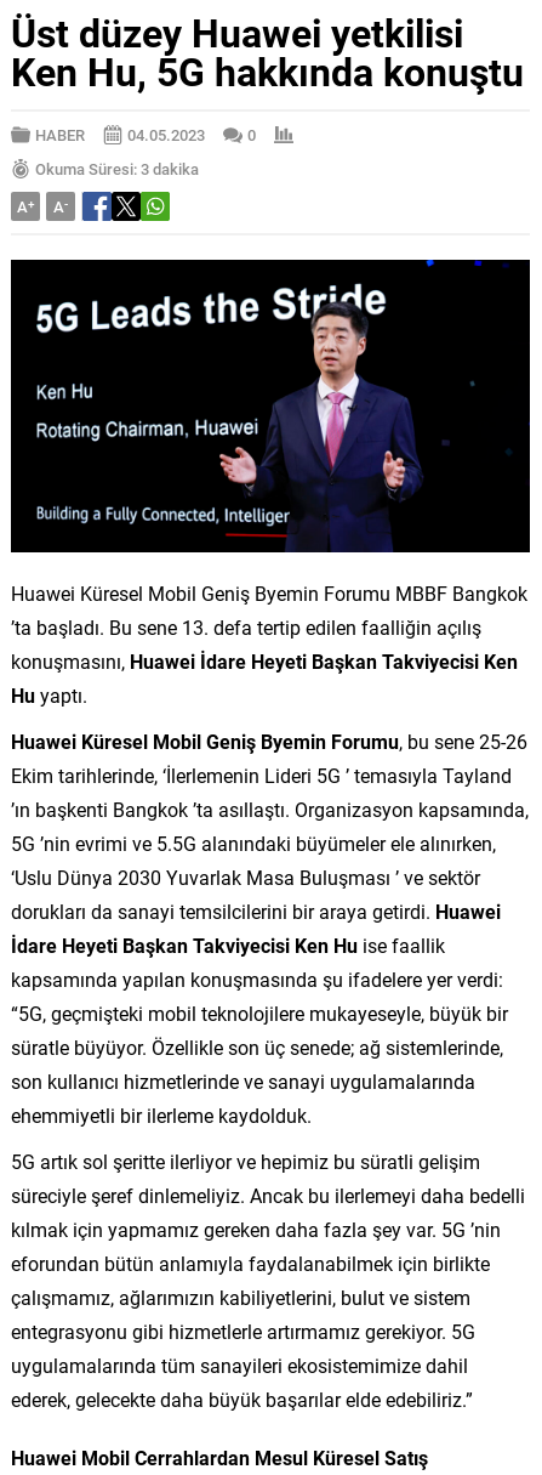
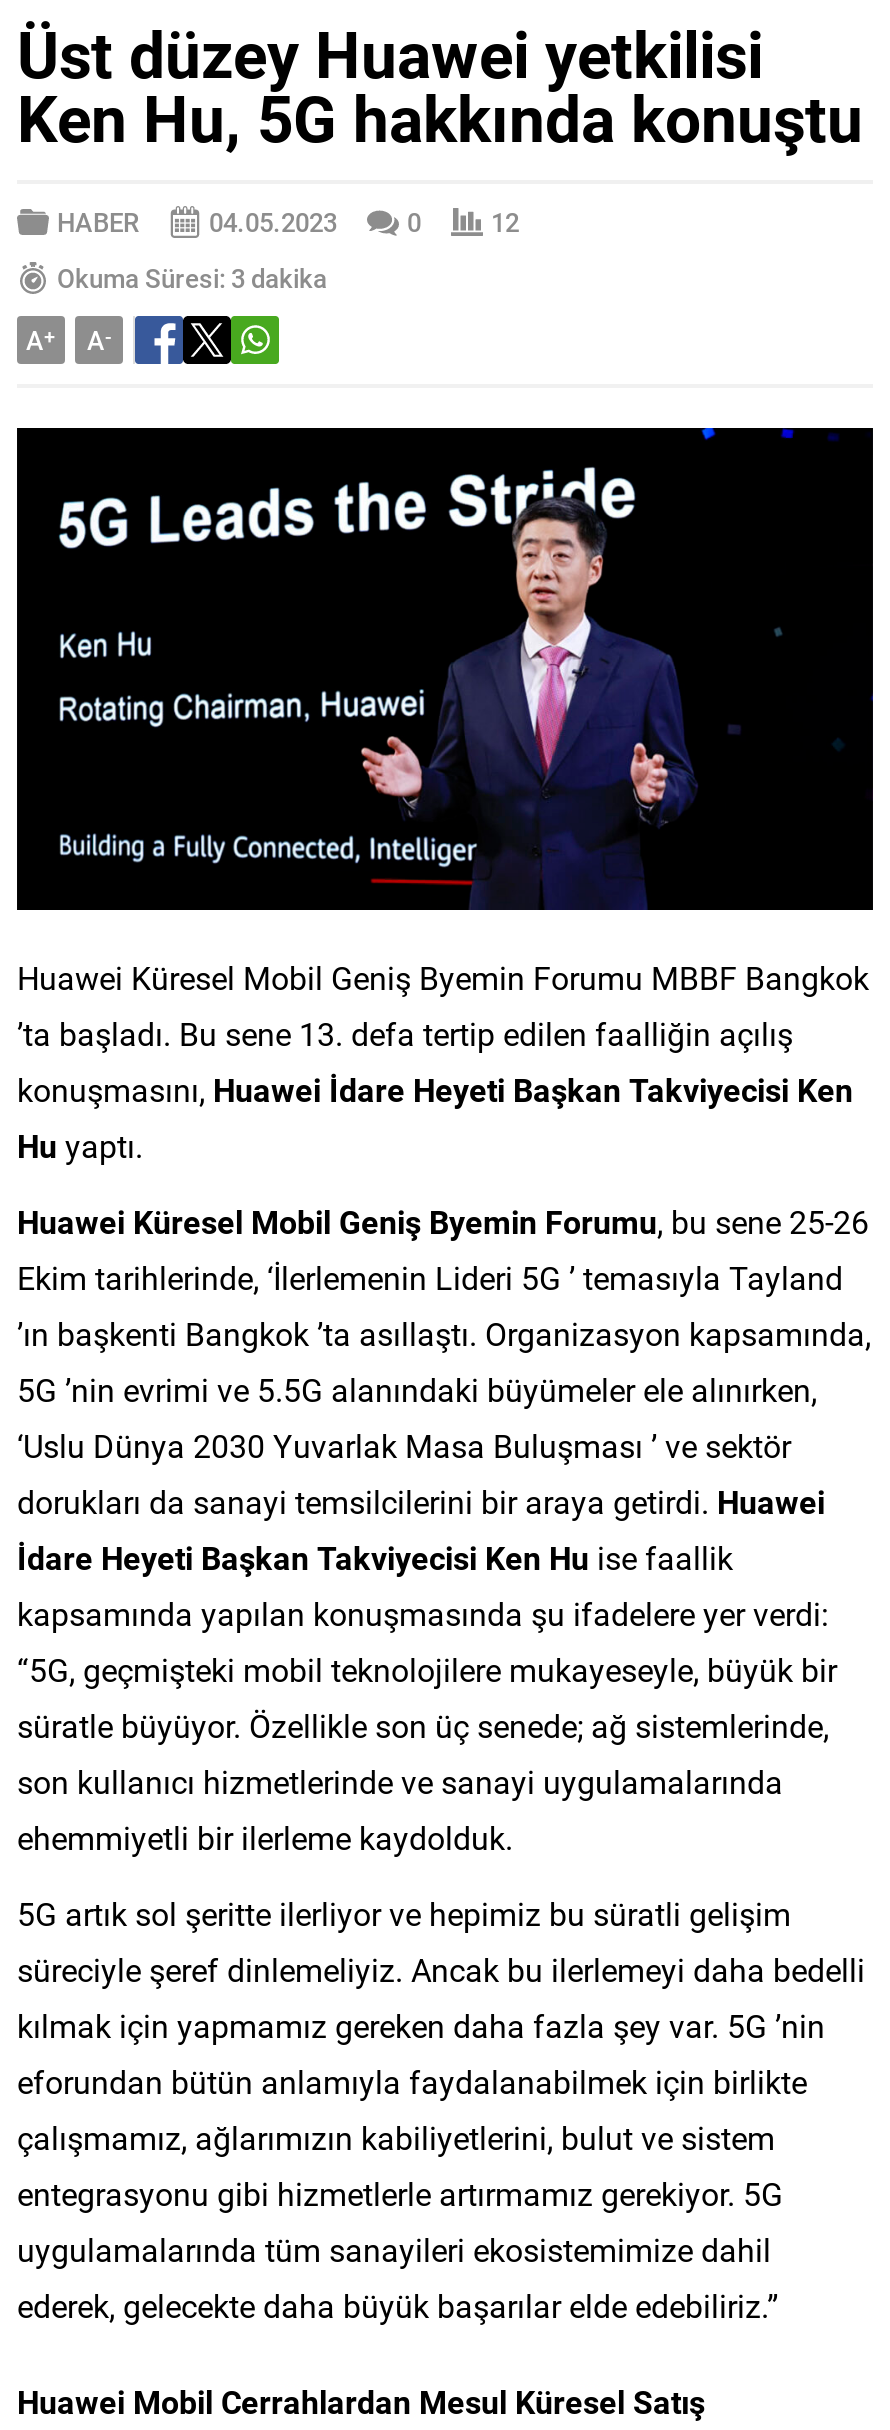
+ 12
